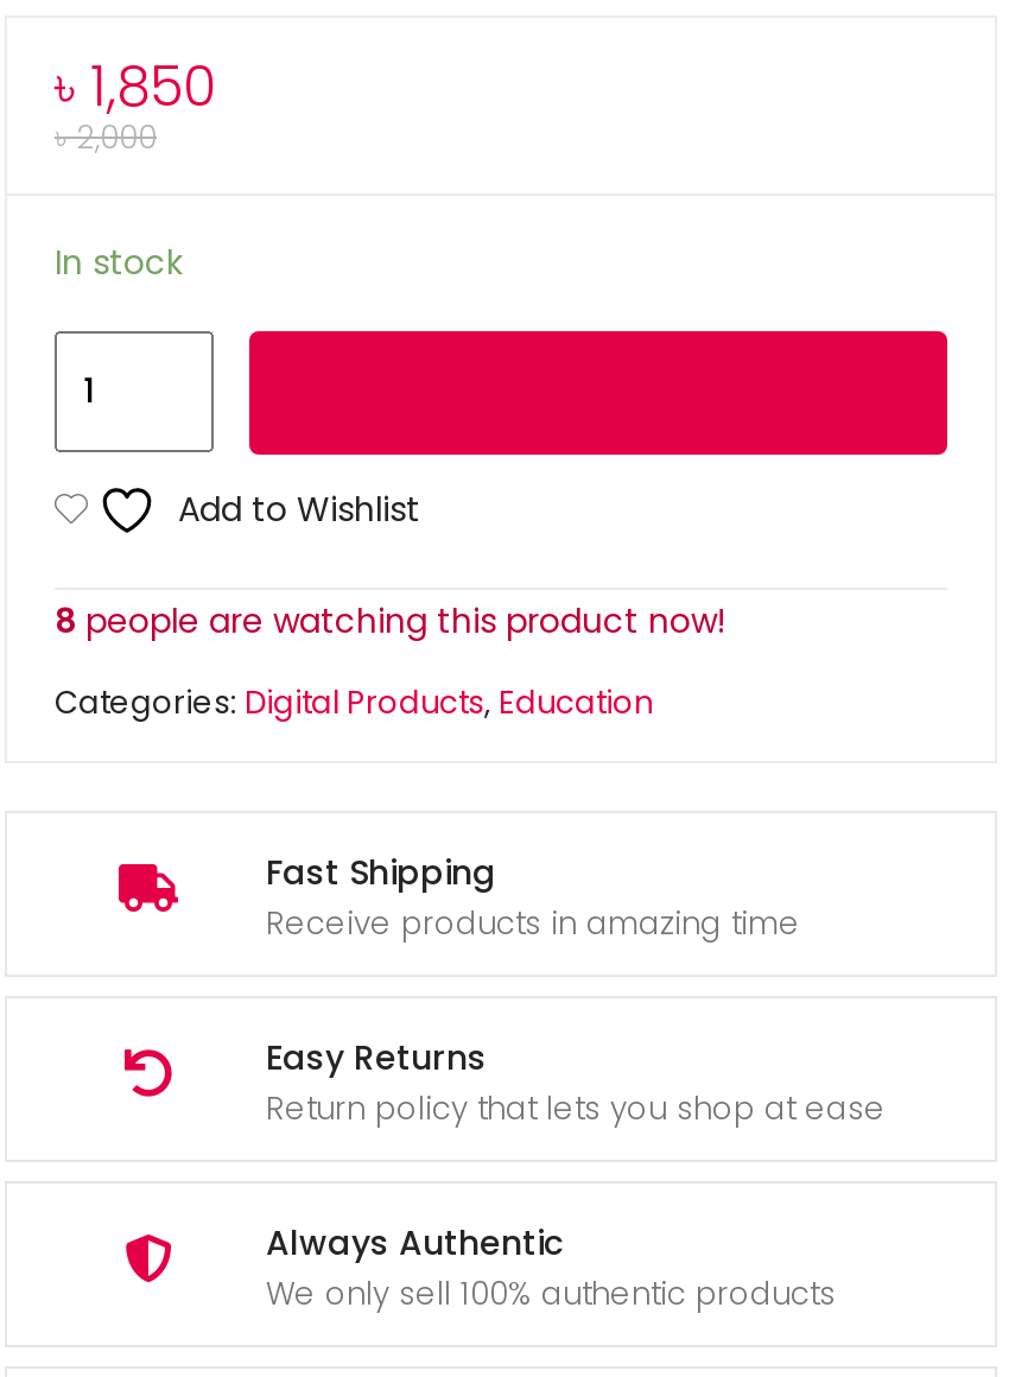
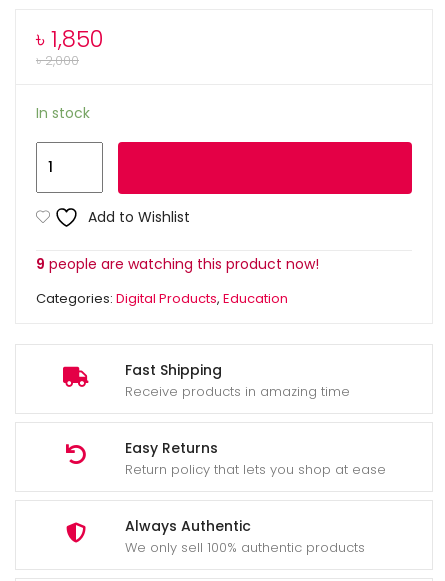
- 8 people are watching this product now!
+ 9 people are watching this product now!
